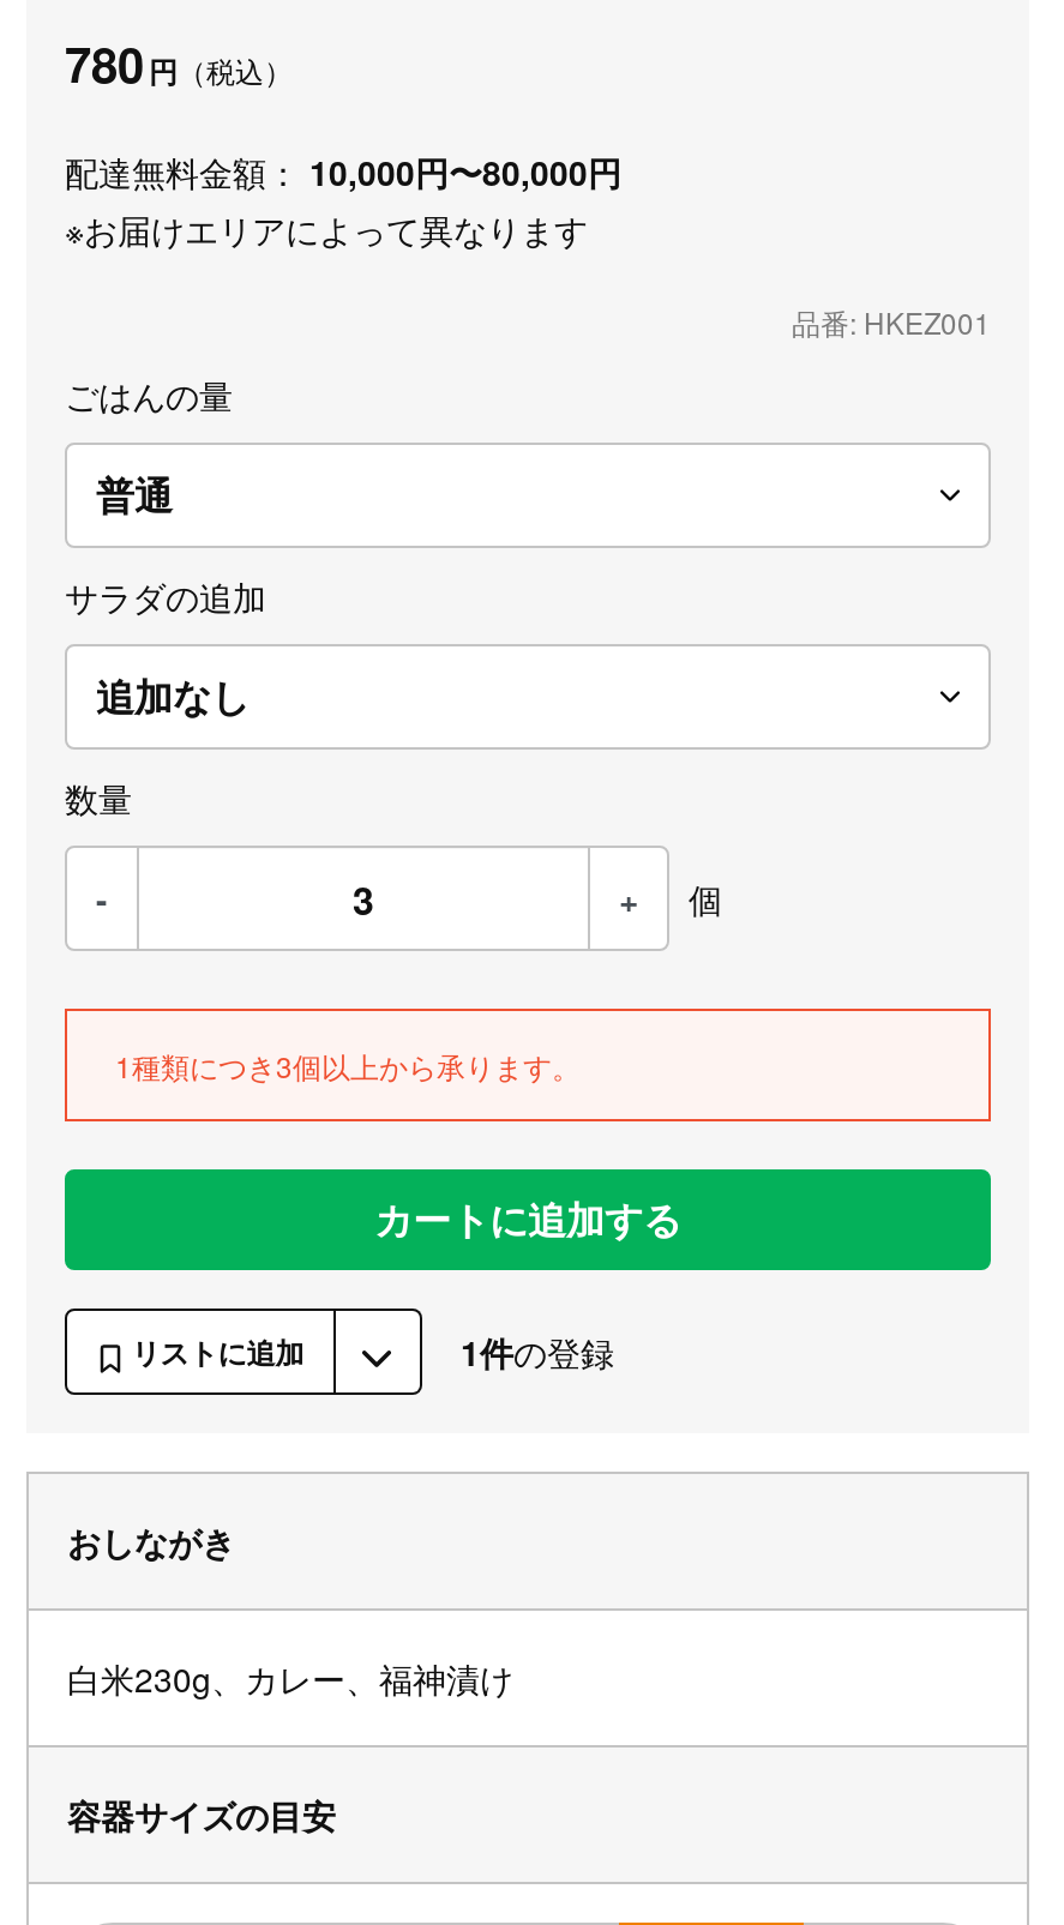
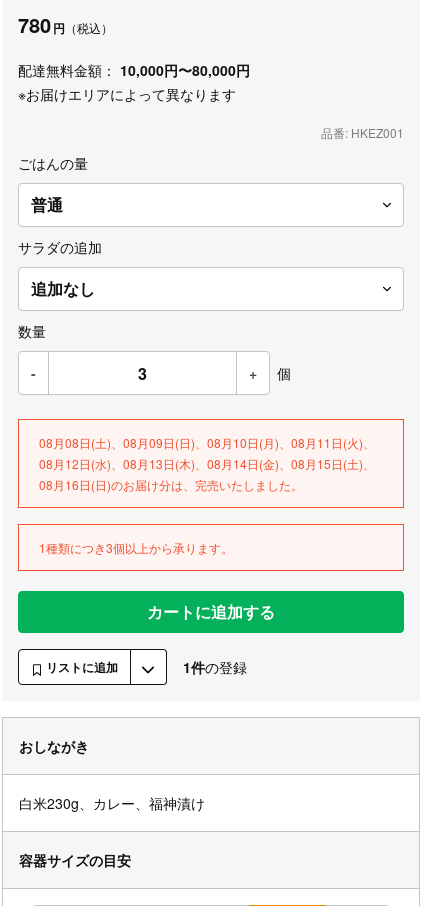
+ 08月08日(土)、08月09日(日)、08月10日(月)、08月11日(火)、
+ 08月12日(水)、08月13日(木)、08月14日(金)、08月15日(土)、
+ 08月16日(日)のお届け分は、完売いたしました。
